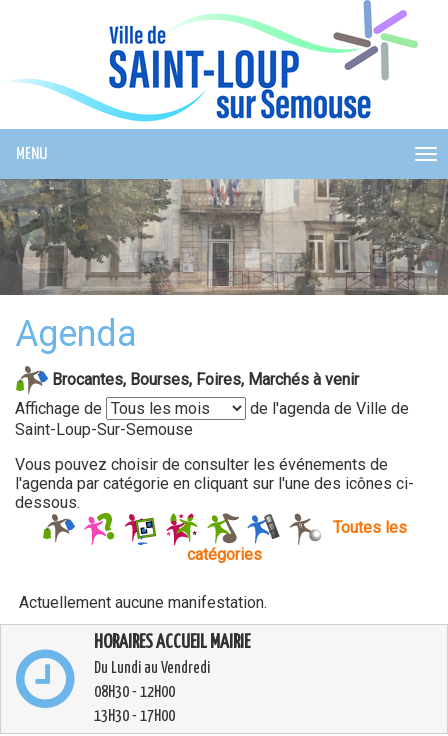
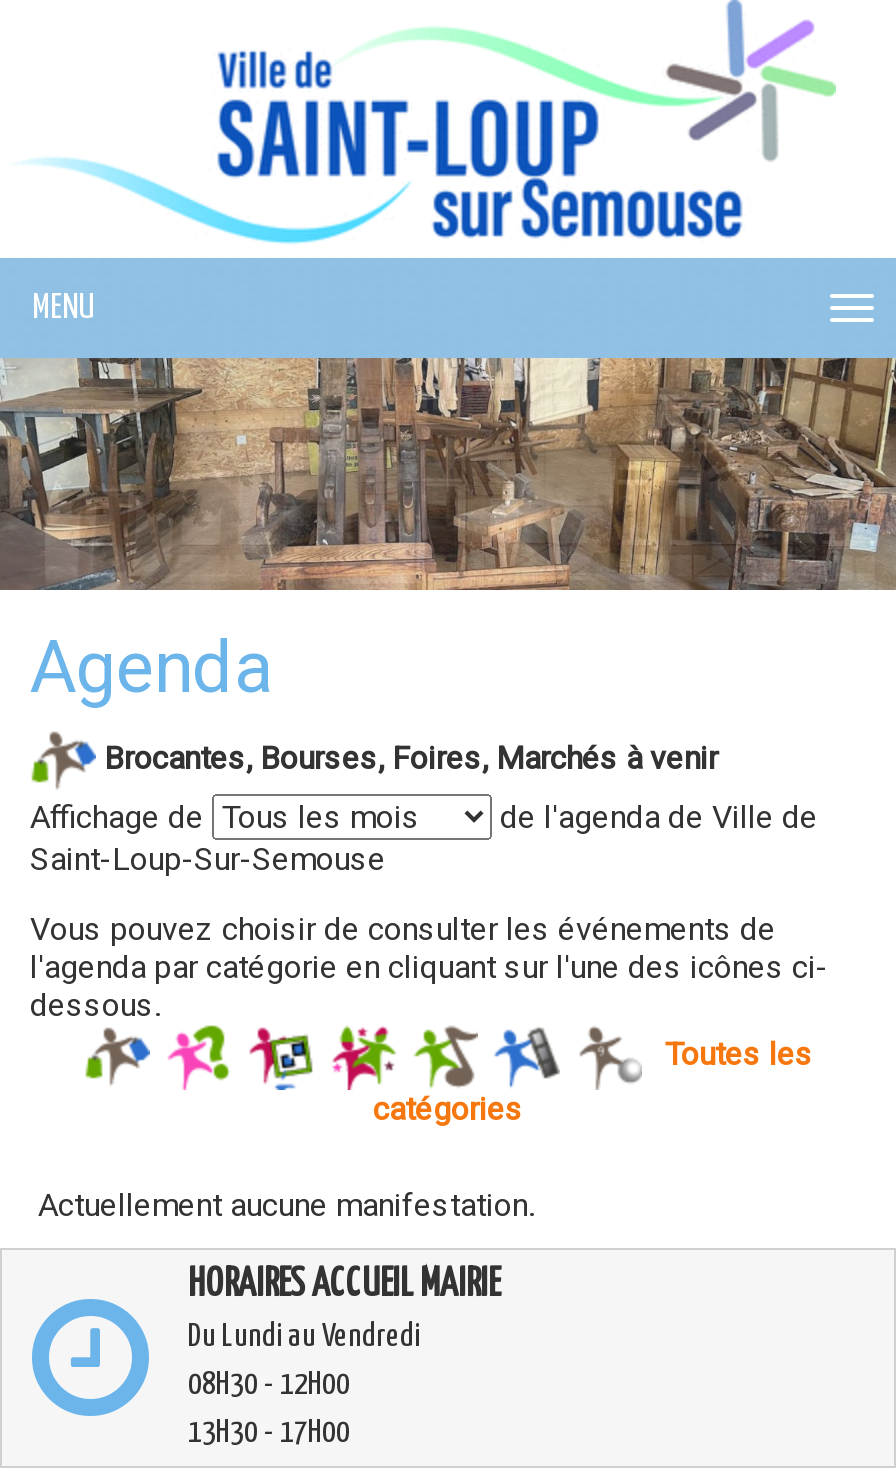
- [image]
+ [image]
